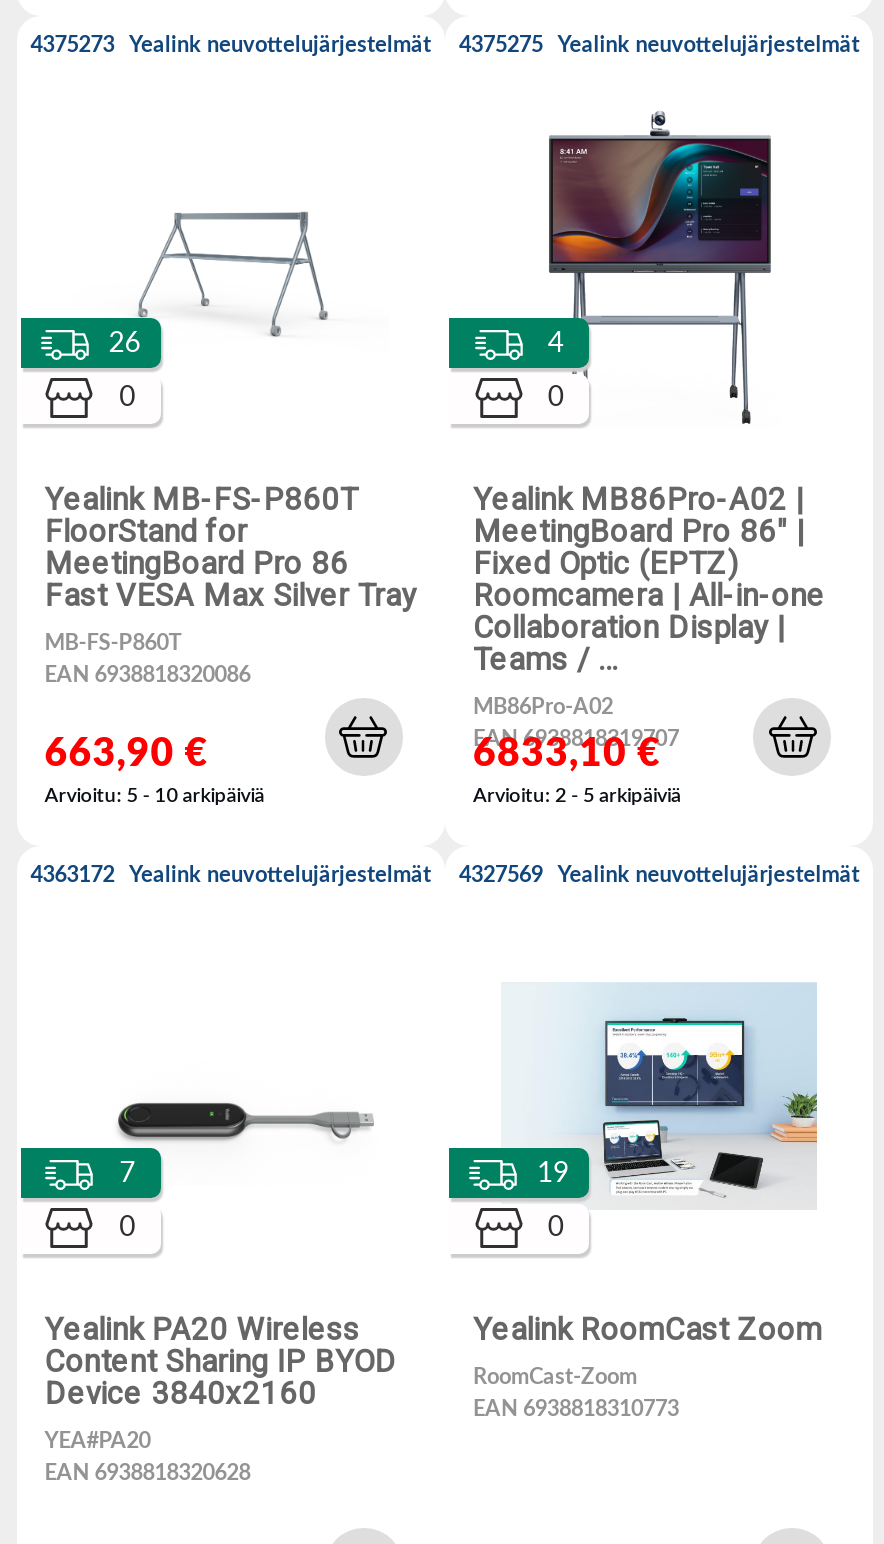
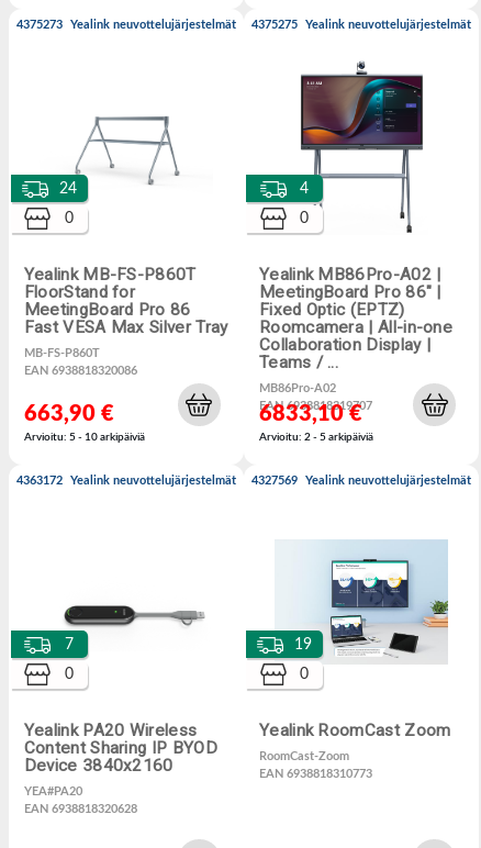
- 26
+ 24
